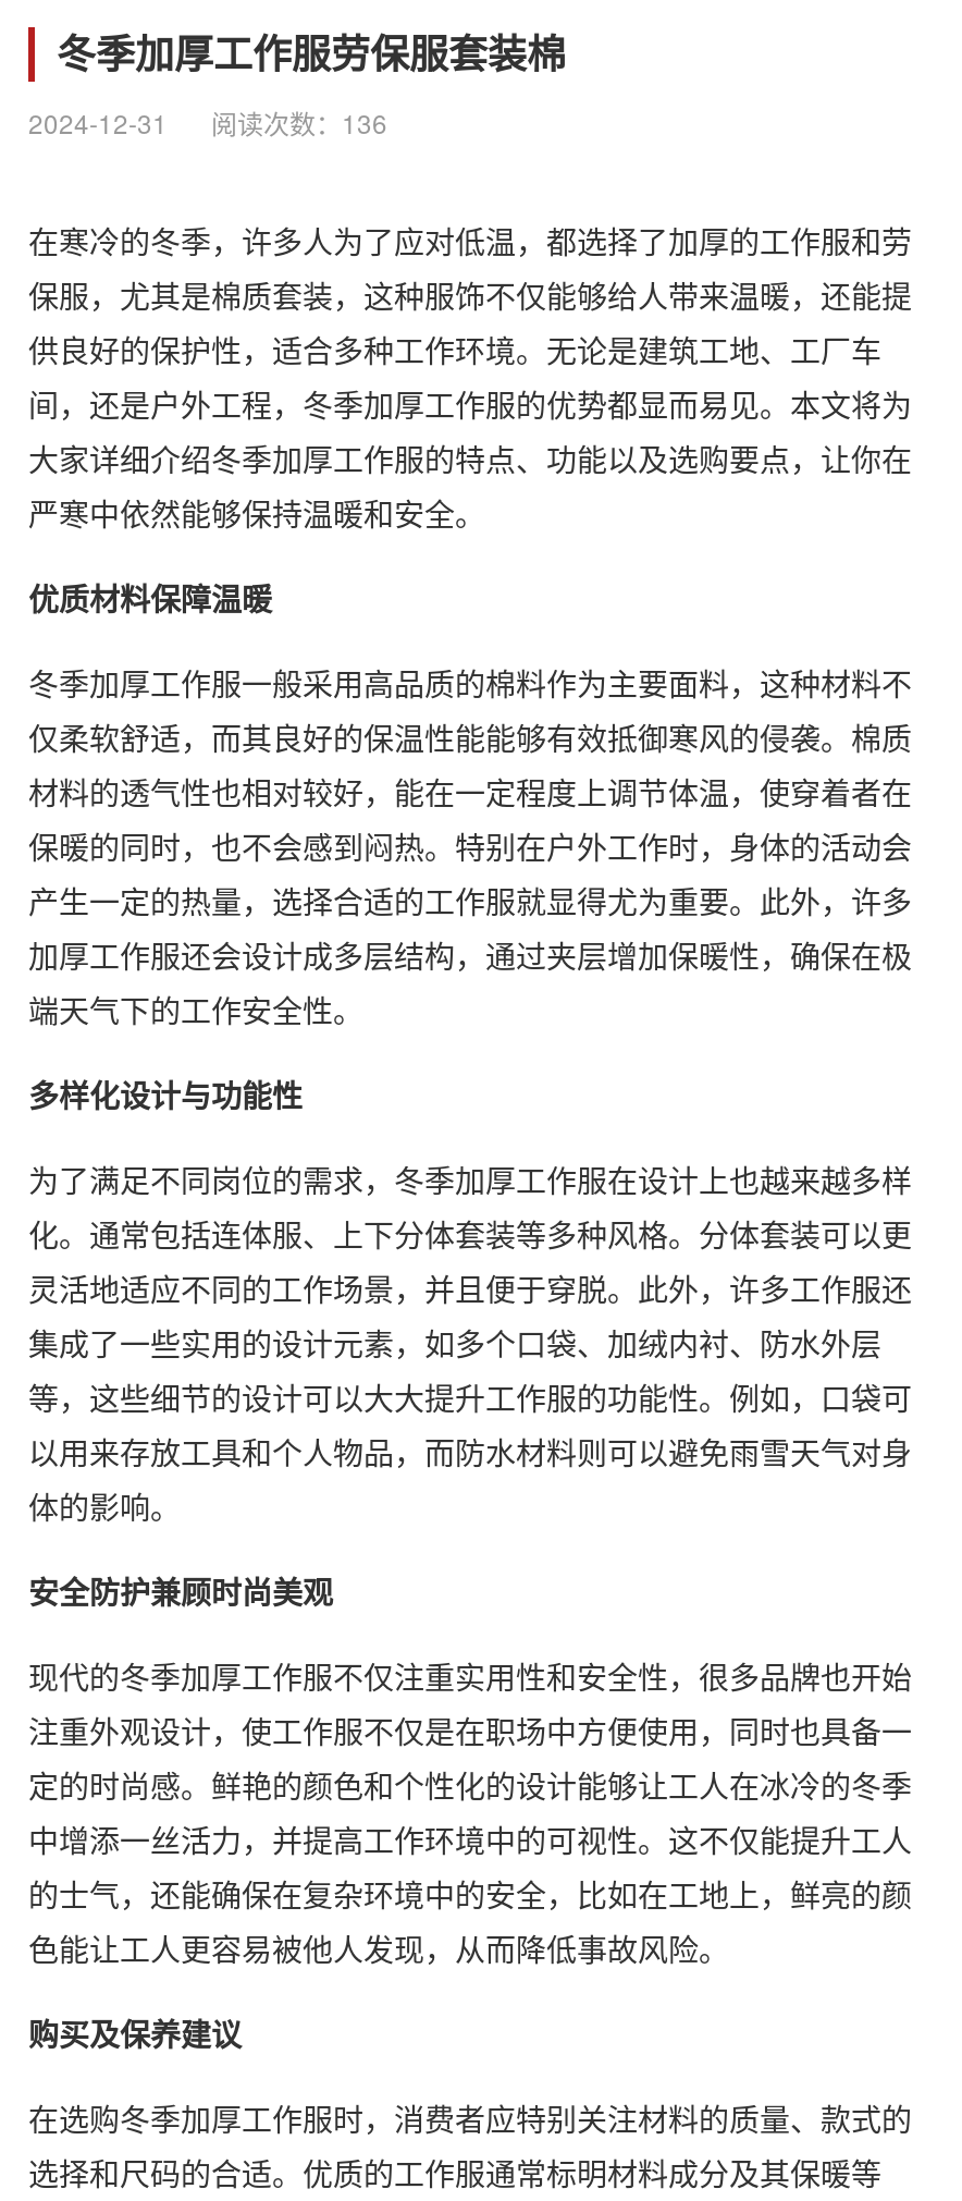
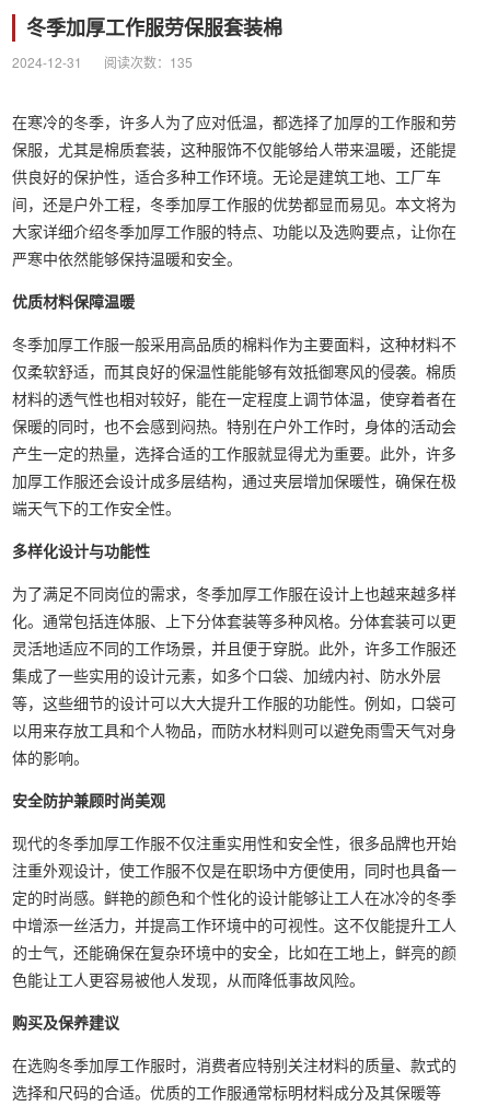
- 2024-12-31 阅读次数：136
+ 2024-12-31 阅读次数：135
